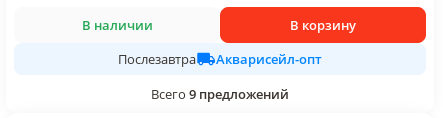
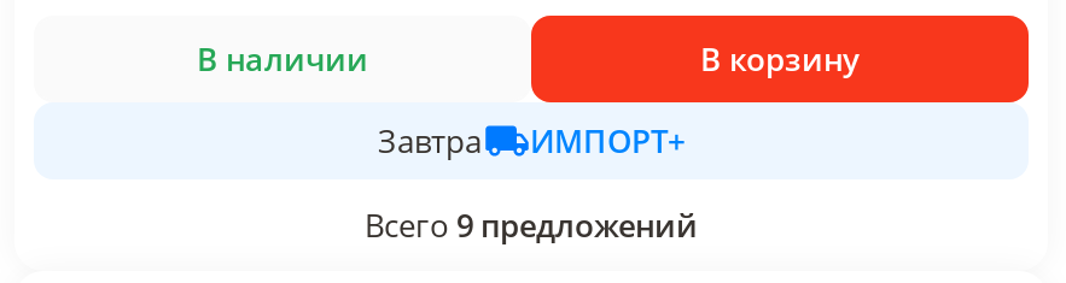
- Послезавтра
- Акварисейл-опт
+ Завтра
+ ИМПОРТ+
